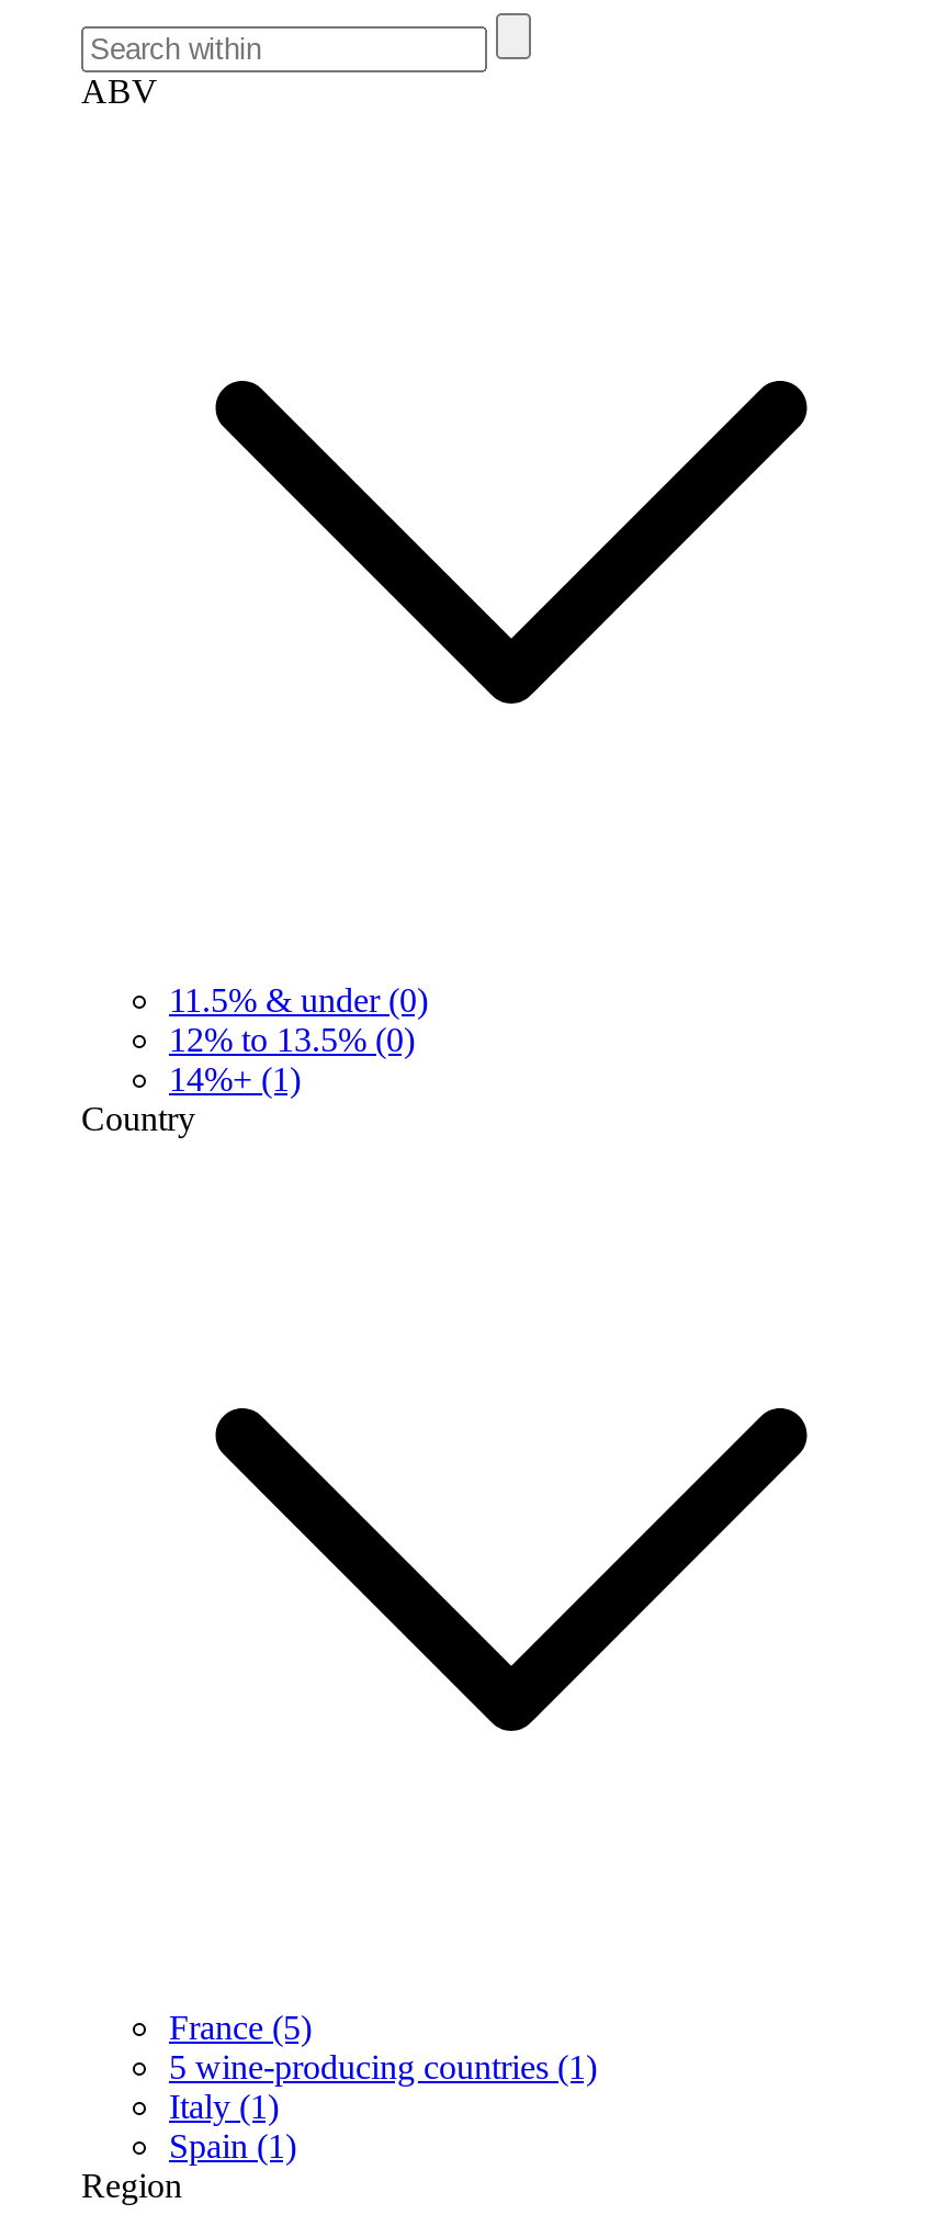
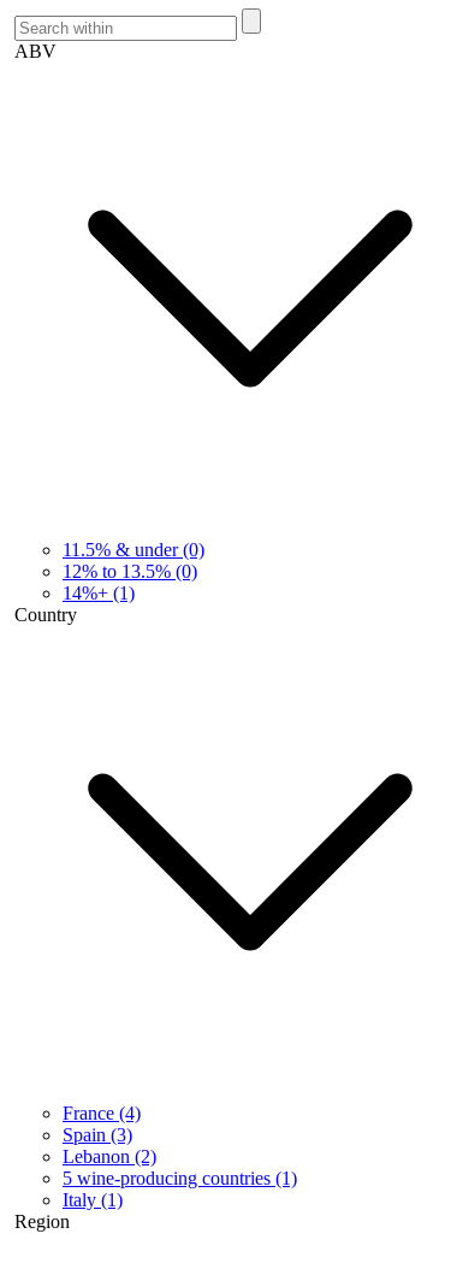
- France (5)
+ France (4)
+ Spain (3)
+ Lebanon (2)

moved down: 5 wine-producing countries (1) | Italy (1)

- Spain (1)
